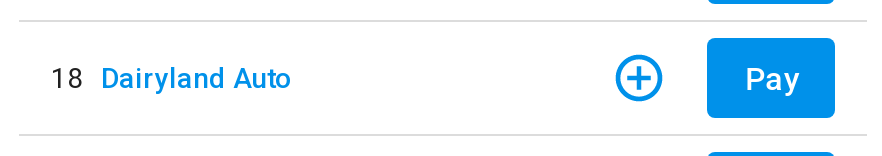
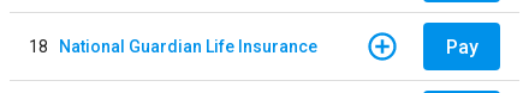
- 18 Dairyland Auto
+ 18 National Guardian Life Insurance
